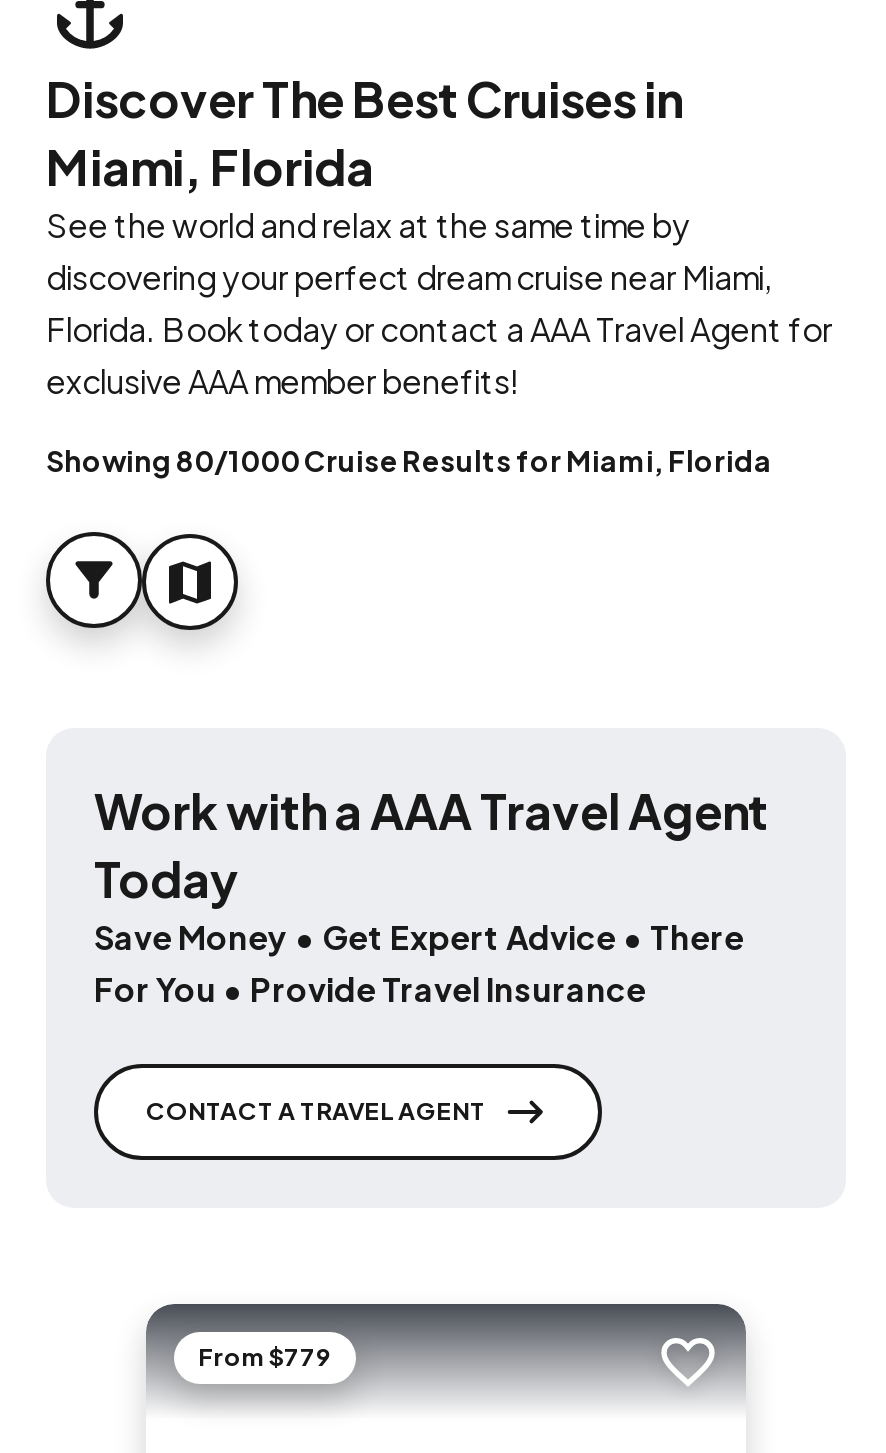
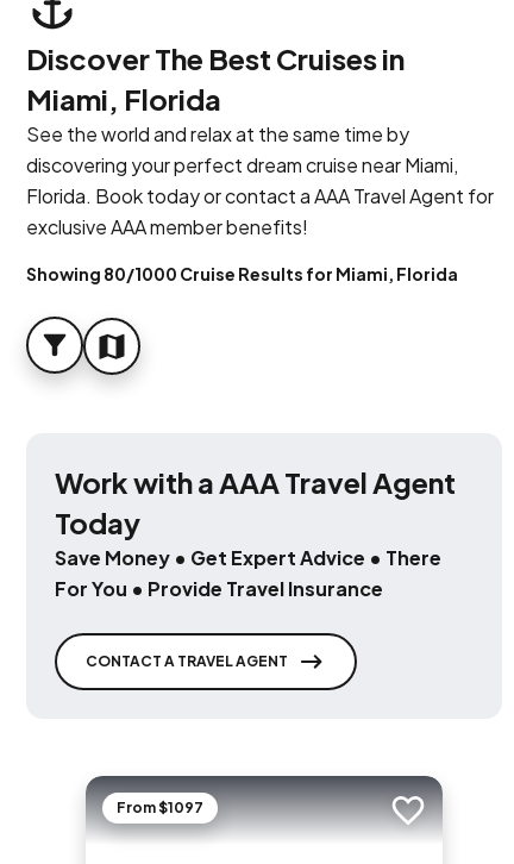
- From $779
+ From $1097
